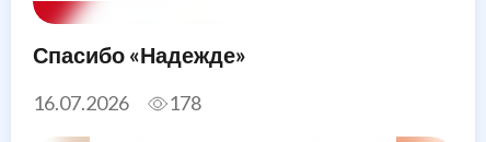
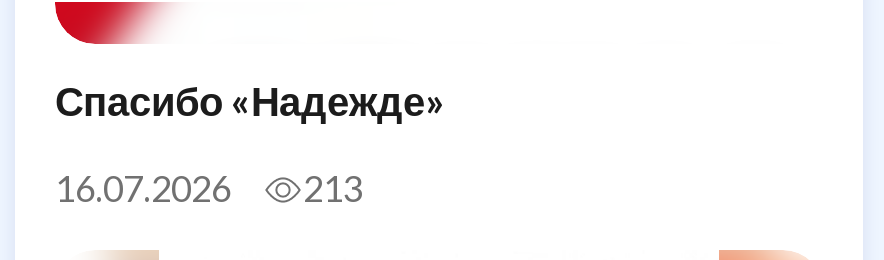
- 16.07.2026 178
+ 16.07.2026 213
